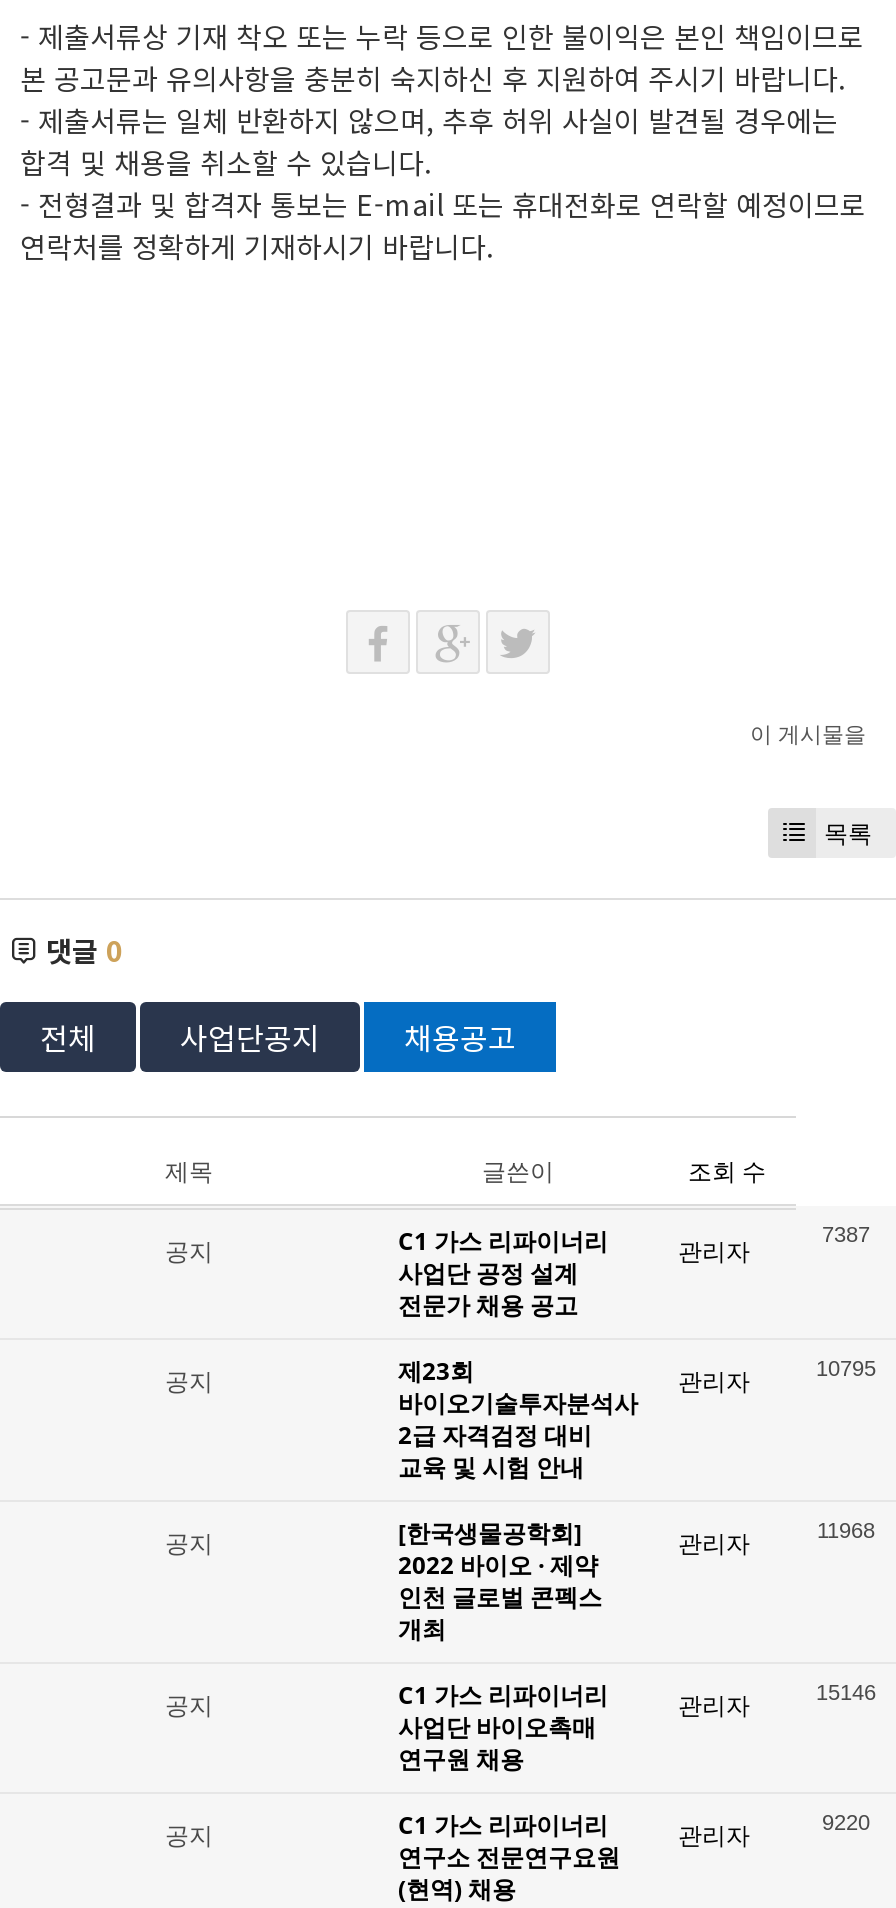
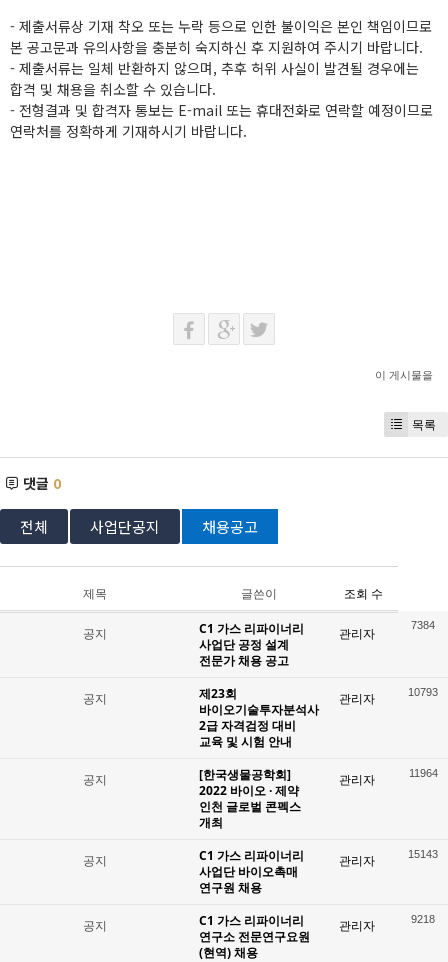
- 7387
+ 7384

- 10795
+ 10793

- 11968
+ 11964

- 15146
+ 15143

- 9220
+ 9218
